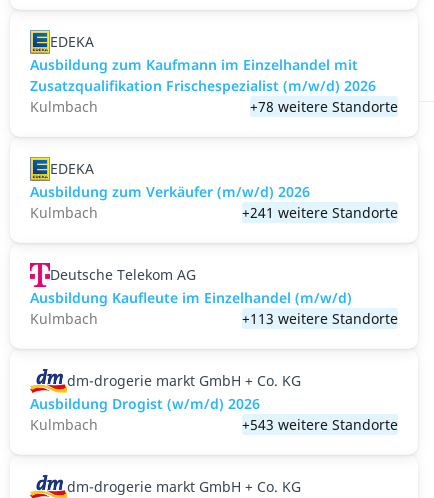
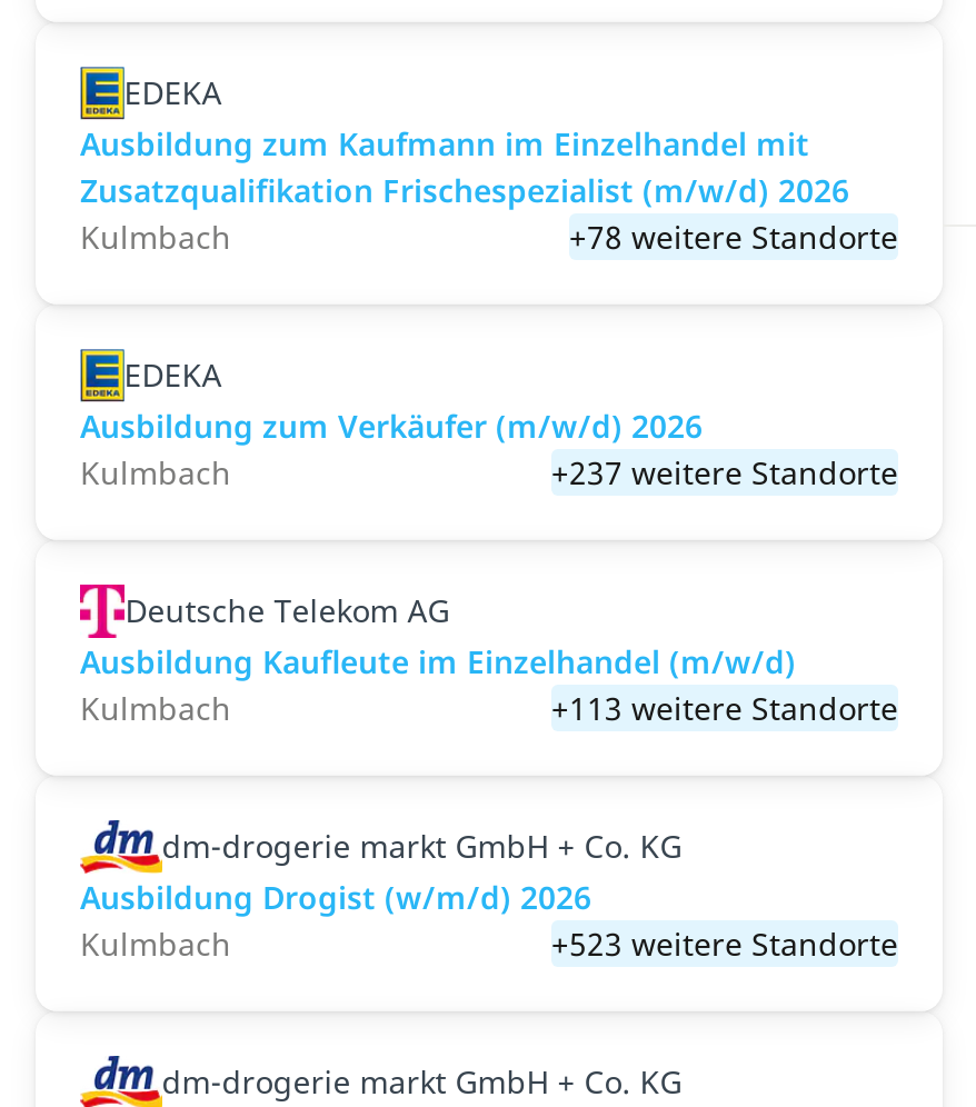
- +241 weitere Standorte
+ +237 weitere Standorte

- +543 weitere Standorte
+ +523 weitere Standorte
